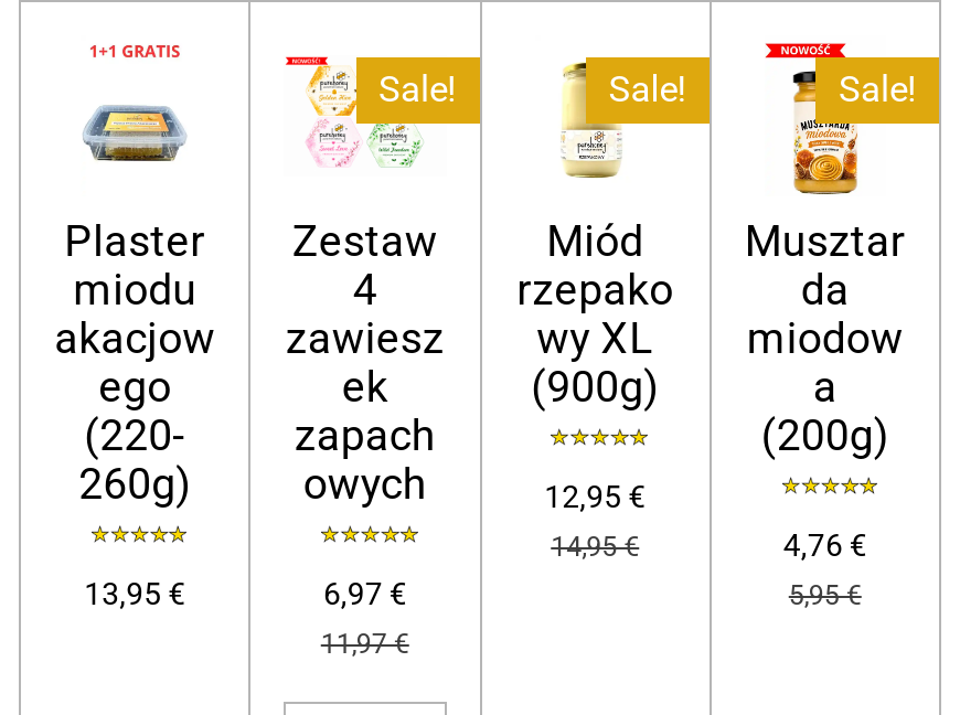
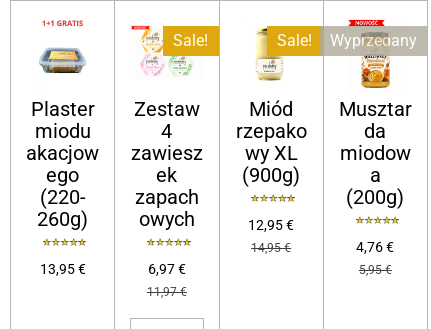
- Sale!
+ Wyprzedany
